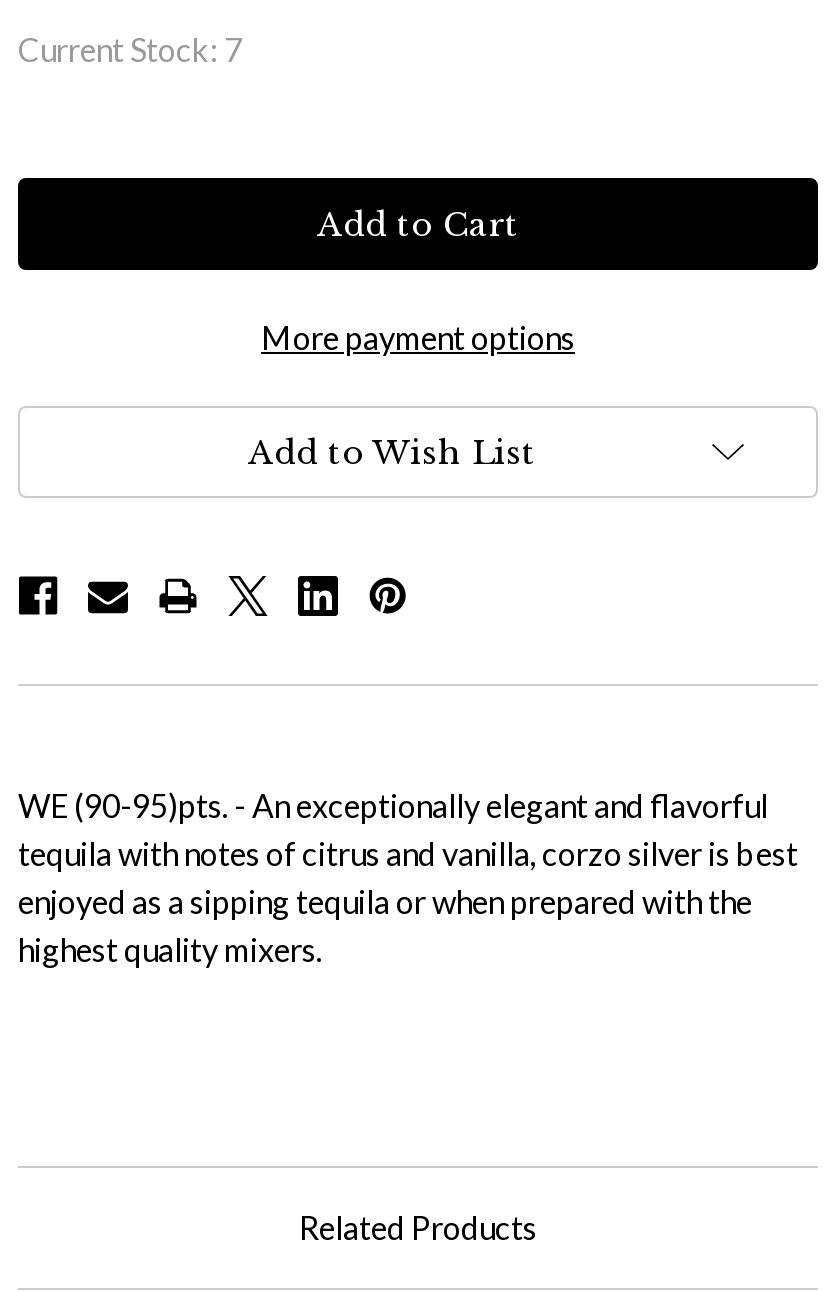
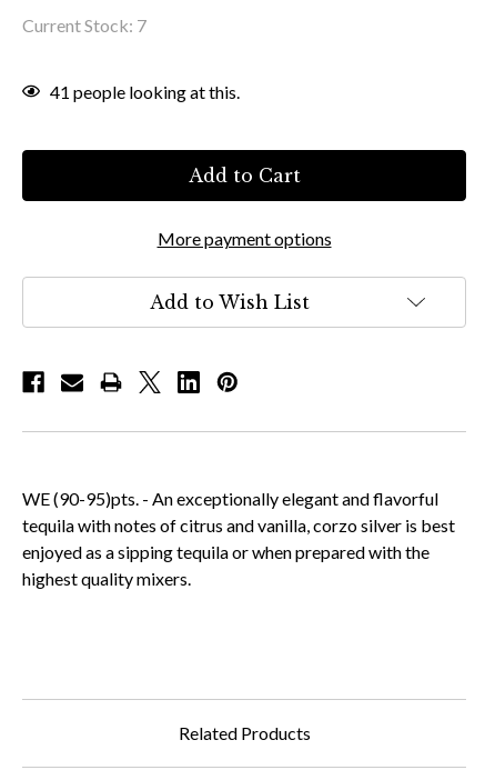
+ 41 people looking at this.
